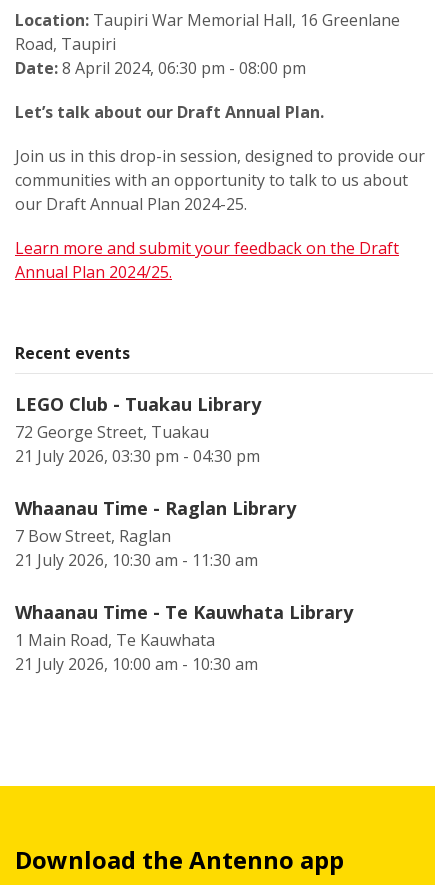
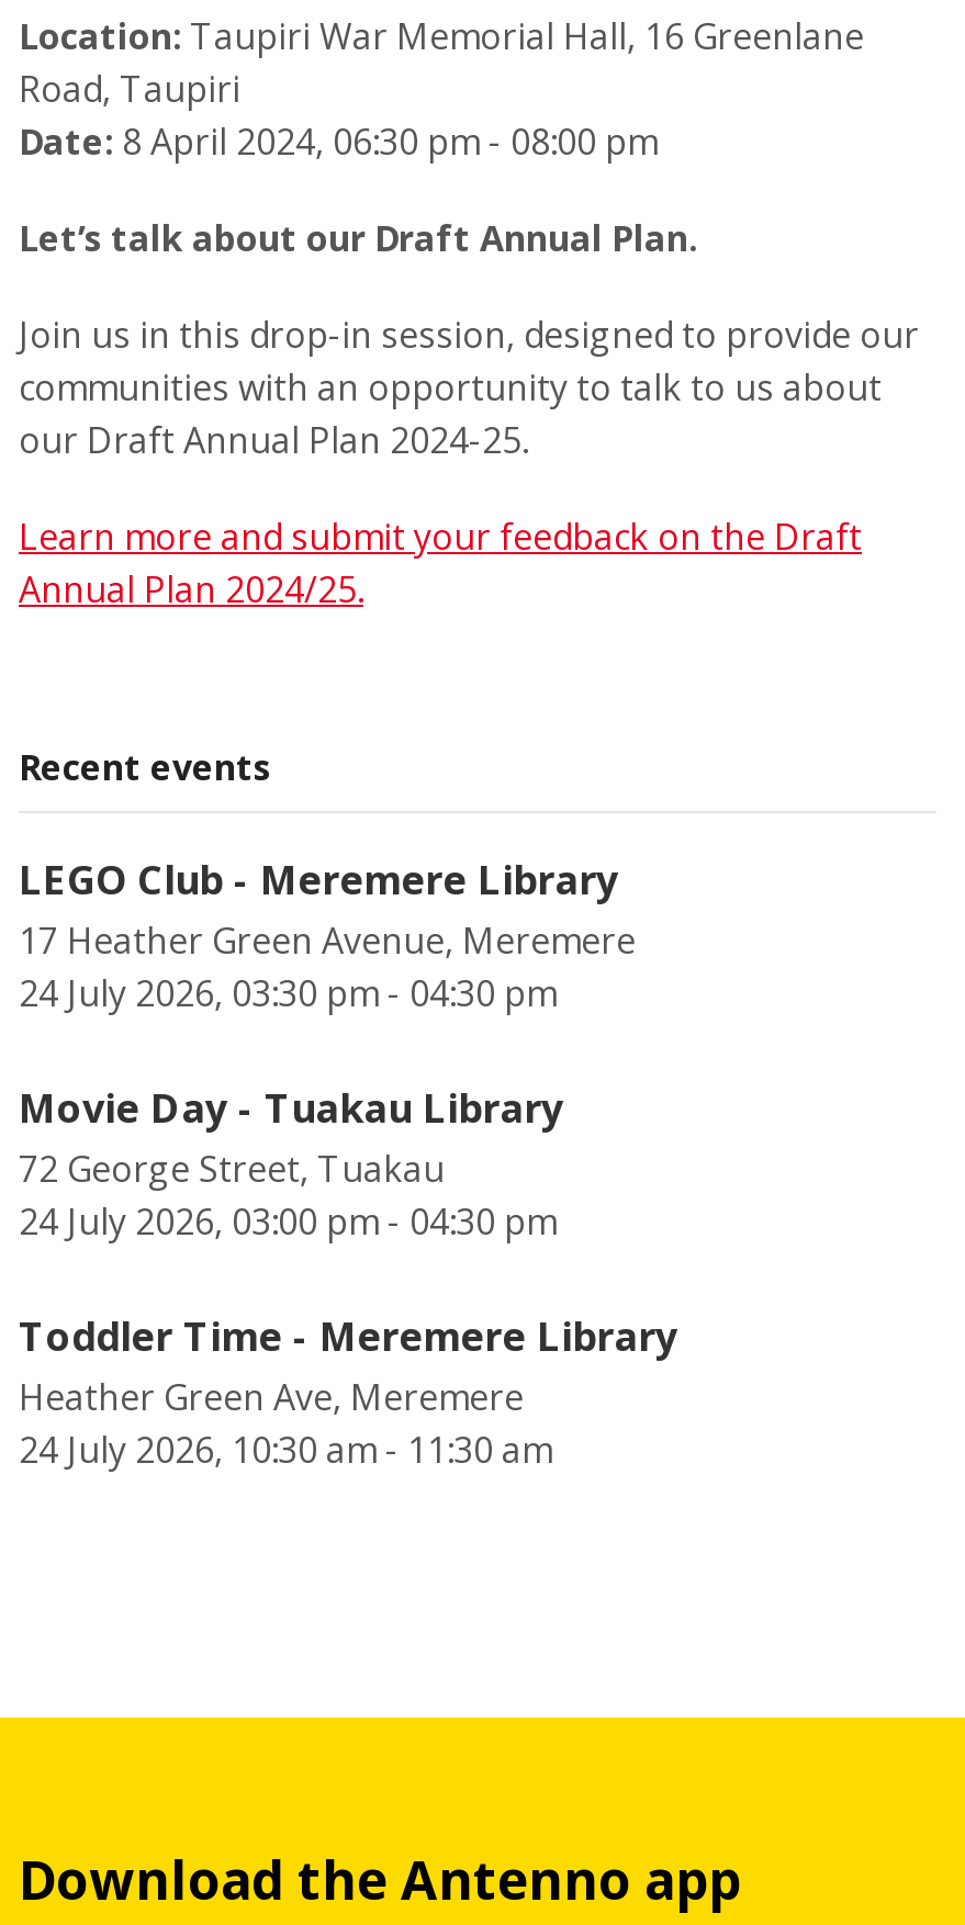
- LEGO Club - Tuakau Library
+ LEGO Club - Meremere Library
+ 17 Heather Green Avenue, Meremere
+ 24 July 2026, 03:30 pm - 04:30 pm
+ Movie Day - Tuakau Library

moved down: 72 George Street, Tuakau

- 21 July 2026, 03:30 pm - 04:30 pm
- Whaanau Time - Raglan Library
- 7 Bow Street, Raglan
- 21 July 2026, 10:30 am - 11:30 am
- Whaanau Time - Te Kauwhata Library
- 1 Main Road, Te Kauwhata
- 21 July 2026, 10:00 am - 10:30 am
+ 24 July 2026, 03:00 pm - 04:30 pm
+ Toddler Time - Meremere Library
+ Heather Green Ave, Meremere
+ 24 July 2026, 10:30 am - 11:30 am
